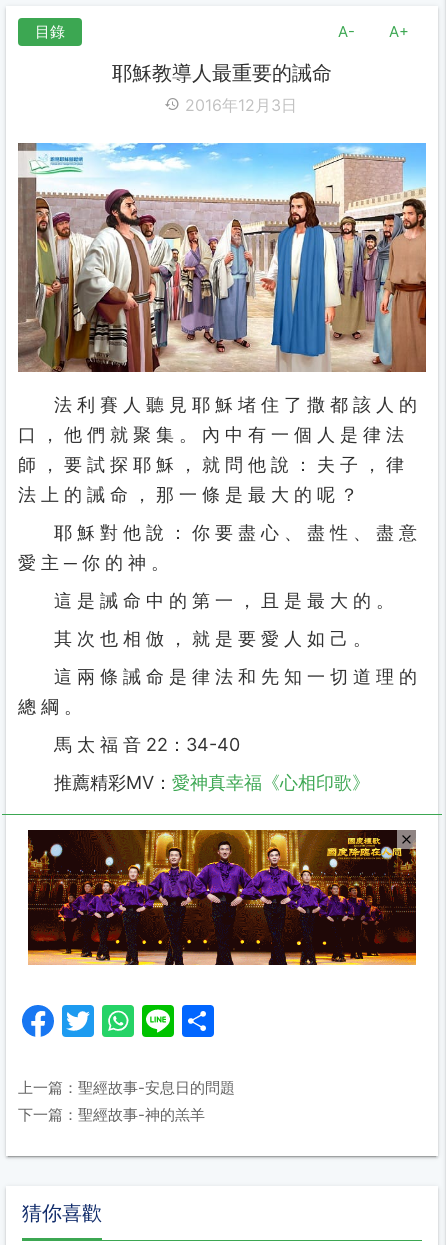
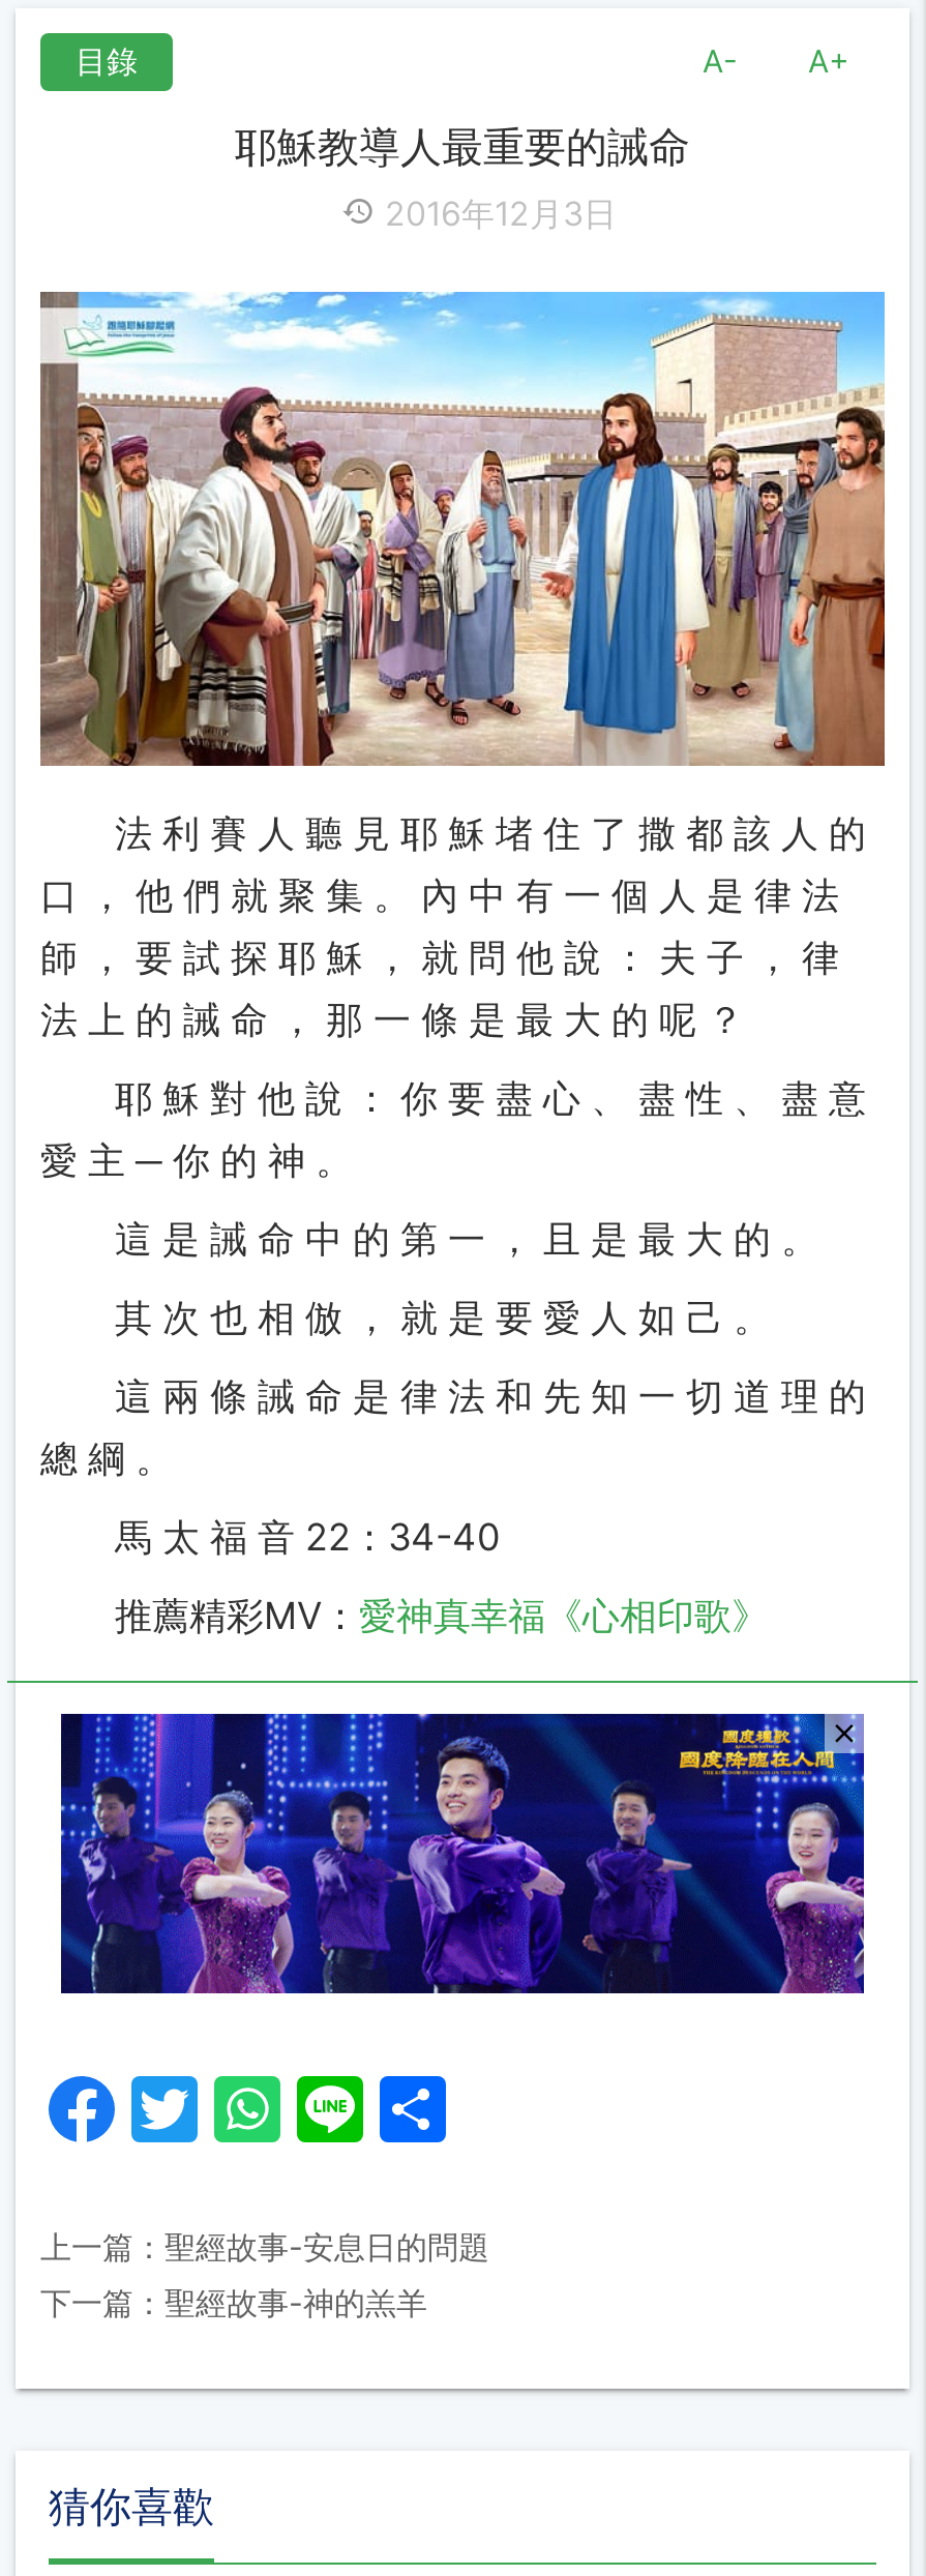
- [image]
+ [image]
